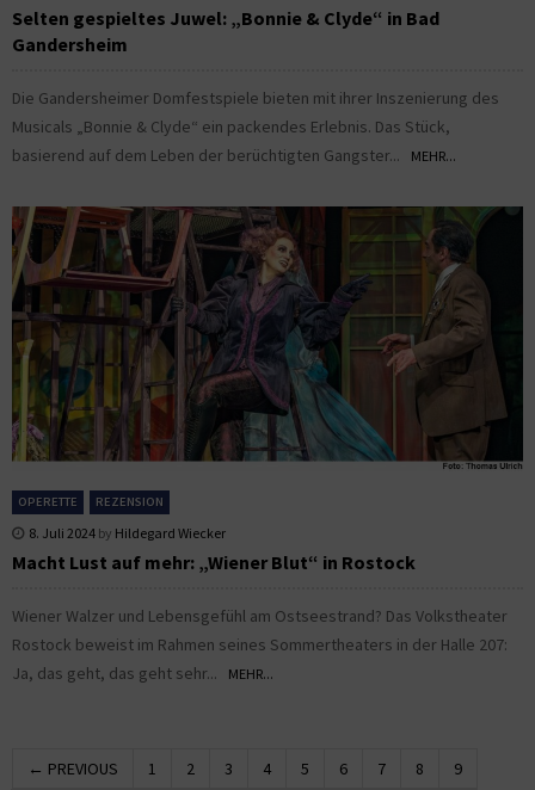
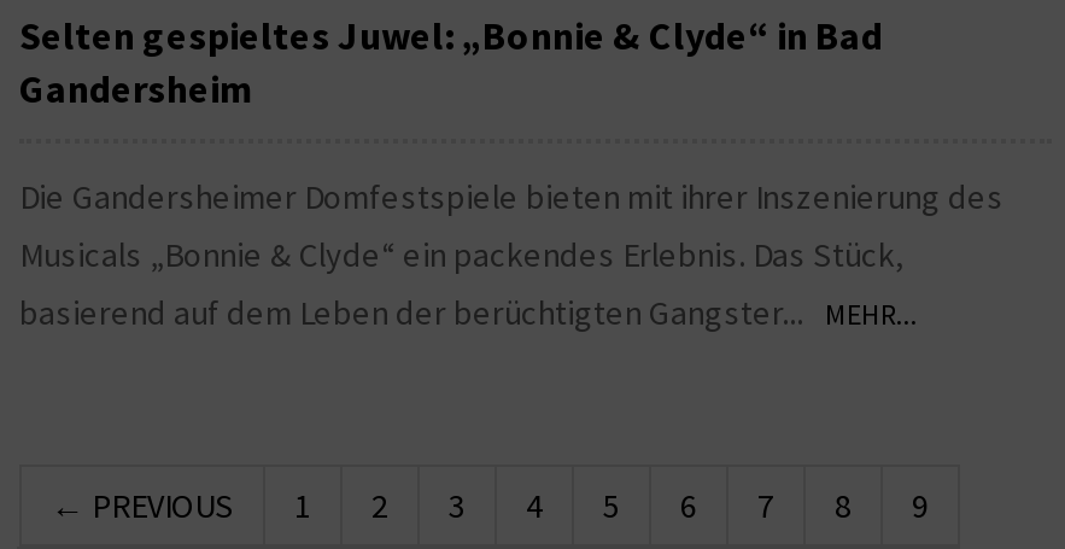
- [image]
- OPERETTE
- REZENSION
- 8. Juli 2024 by Hildegard Wiecker
- Macht Lust auf mehr: „Wiener Blut“ in Rostock
- Wiener Walzer und Lebensgefühl am Ostseestrand? Das Volkstheater
- Rostock beweist im Rahmen seines Sommertheaters in der Halle 207:
- Ja, das geht, das geht sehr... MEHR...
